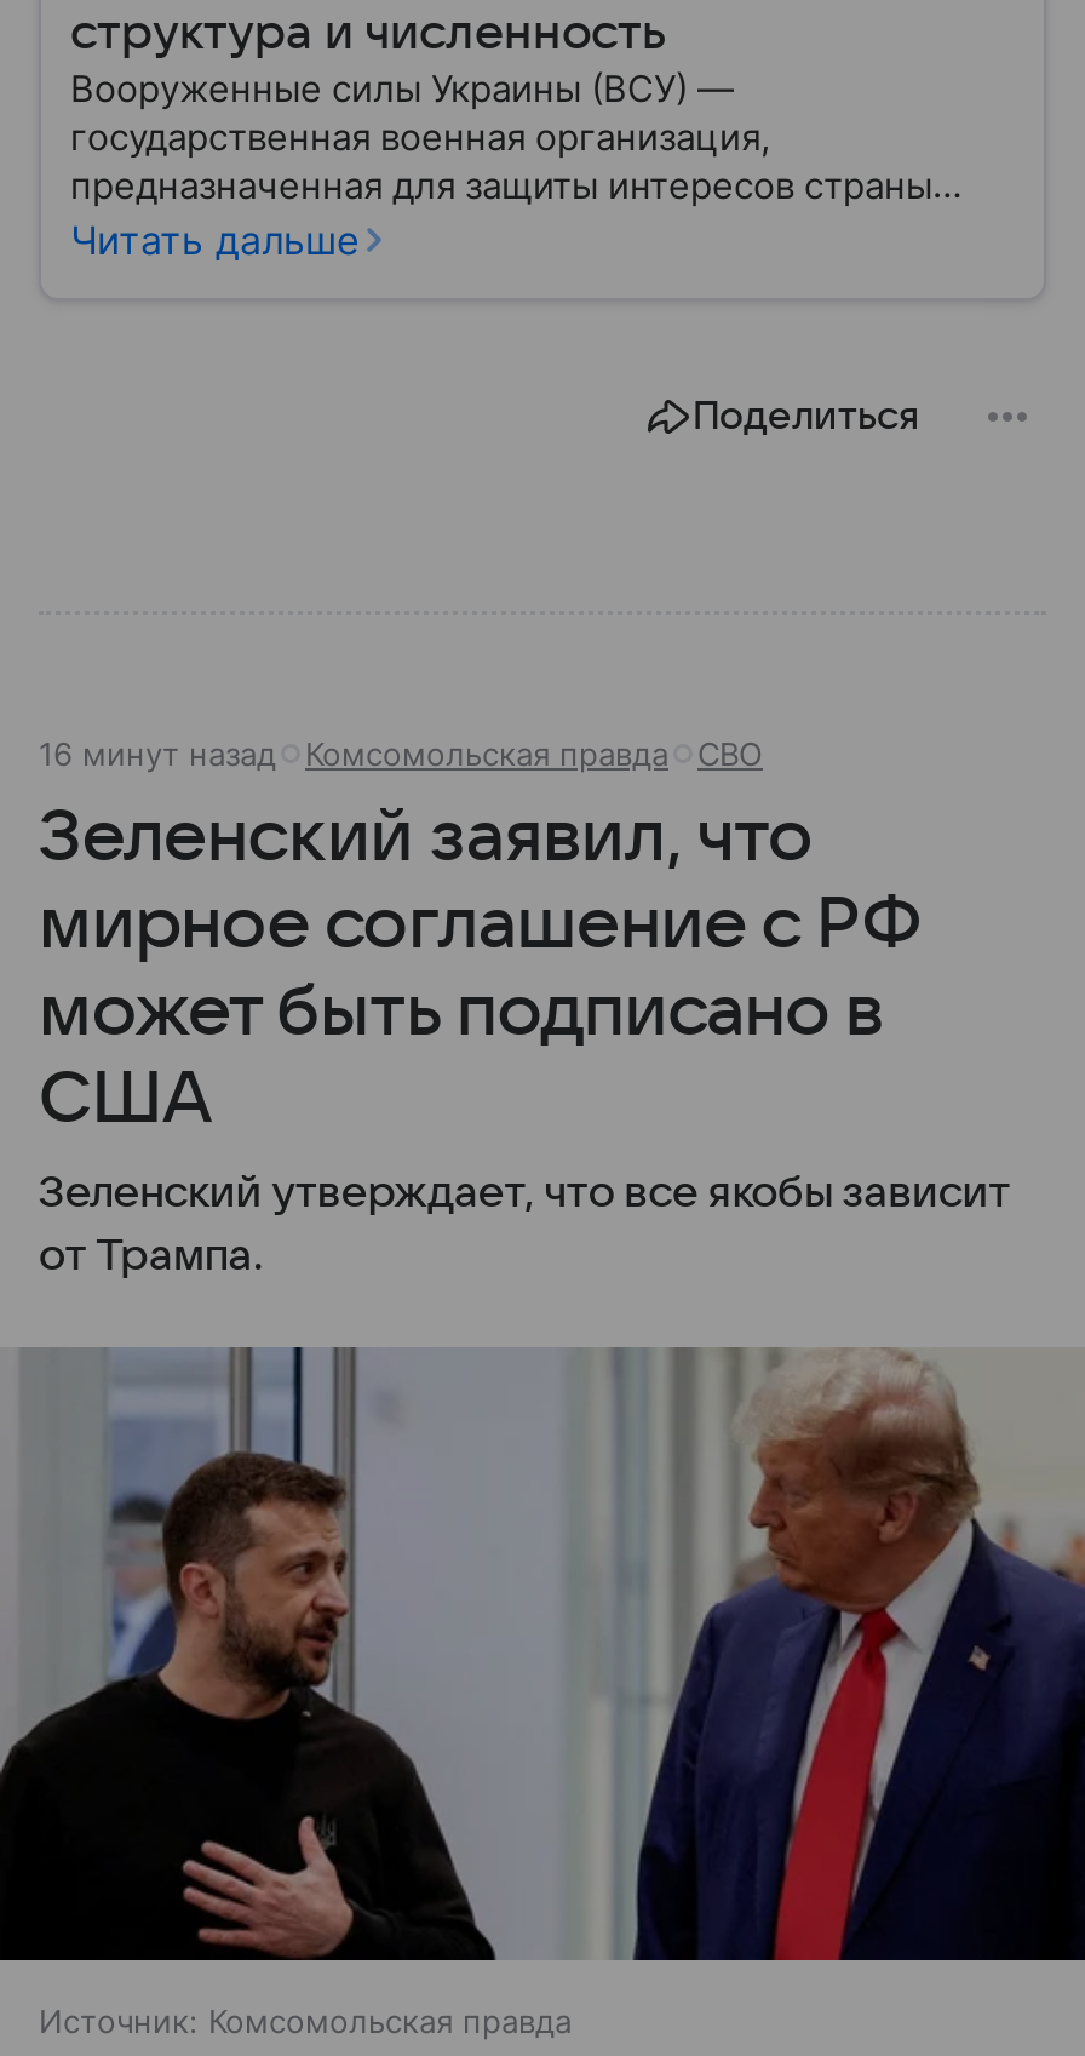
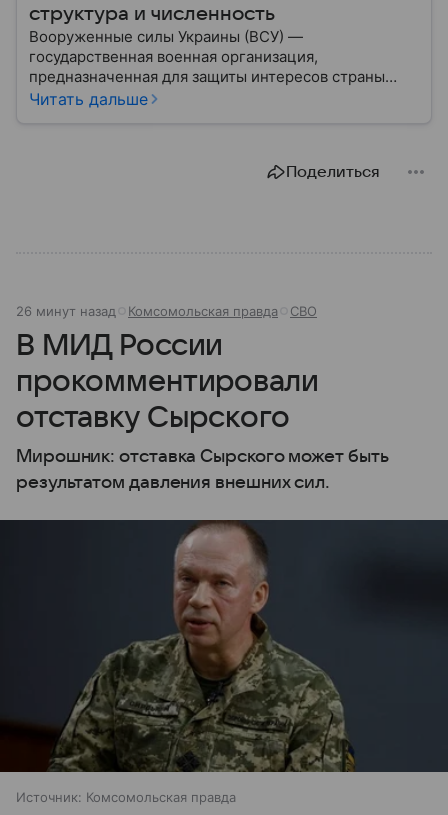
- 16 минут назад Комсомольская правда СВО
+ 26 минут назад Комсомольская правда СВО

- Зеленский заявил, что
- мирное соглашение с РФ
- может быть подписано в
- США
- Зеленский утверждает, что все якобы зависит
- от Трампа.
+ В МИД России
+ прокомментировали
+ отставку Сырского
+ Мирошник: отставка Сырского может быть
+ результатом давления внешних сил.

- [image]
+ [image]
